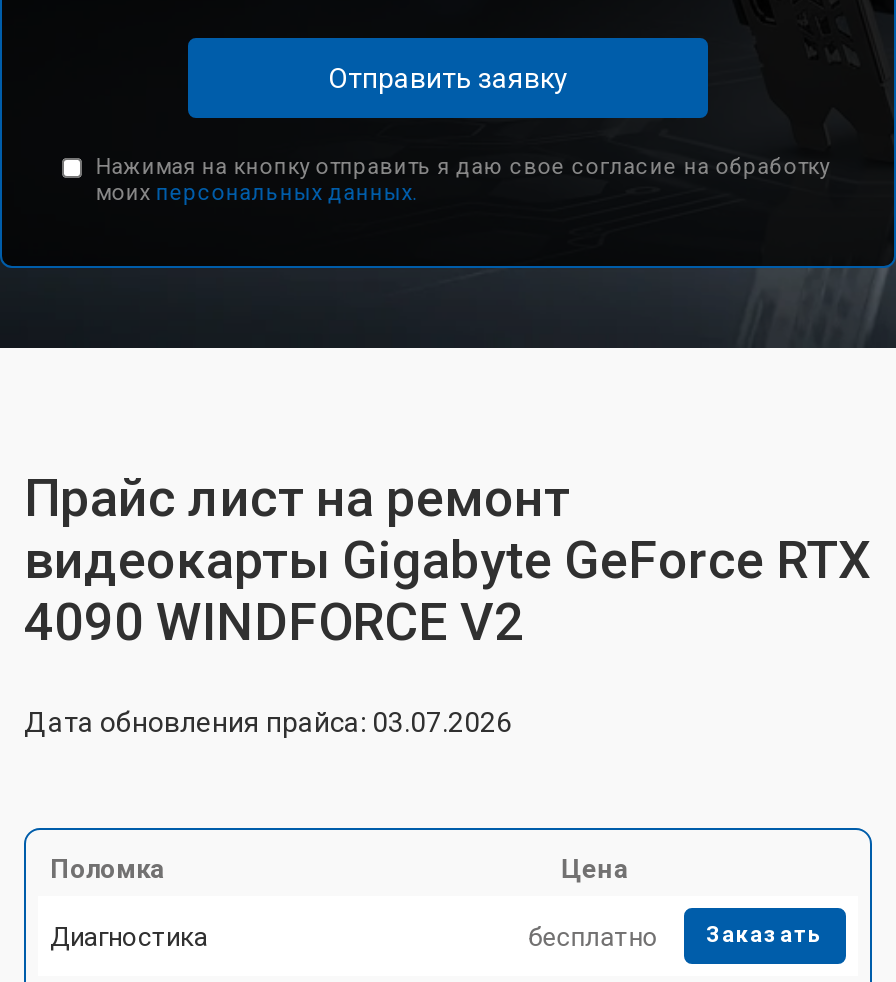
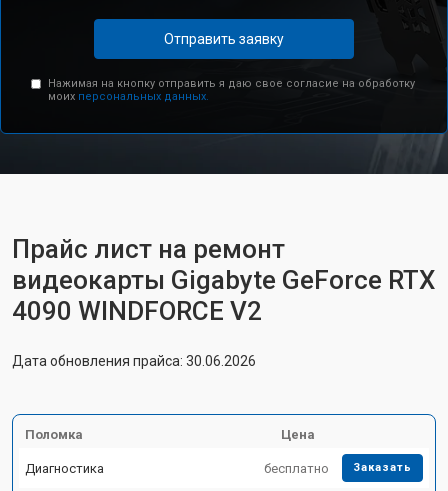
- Дата обновления прайса: 03.07.2026
+ Дата обновления прайса: 30.06.2026
